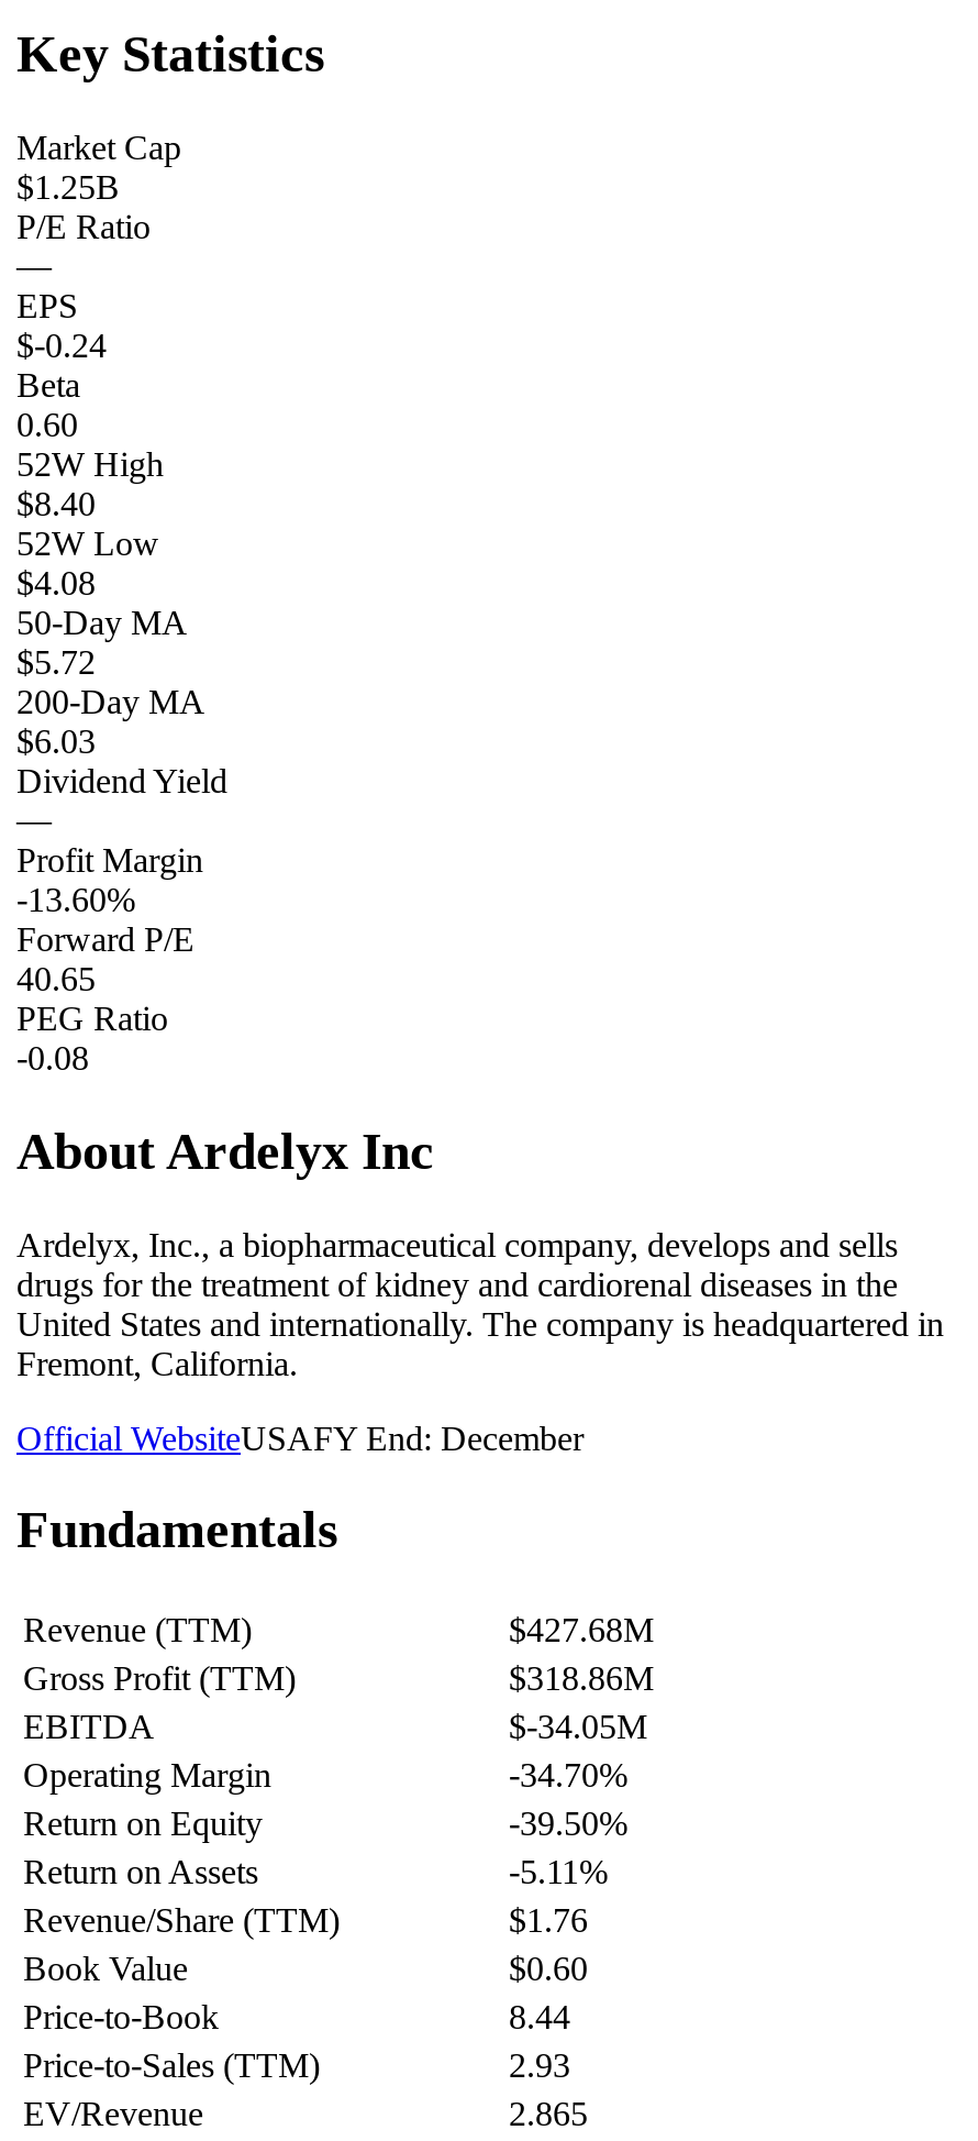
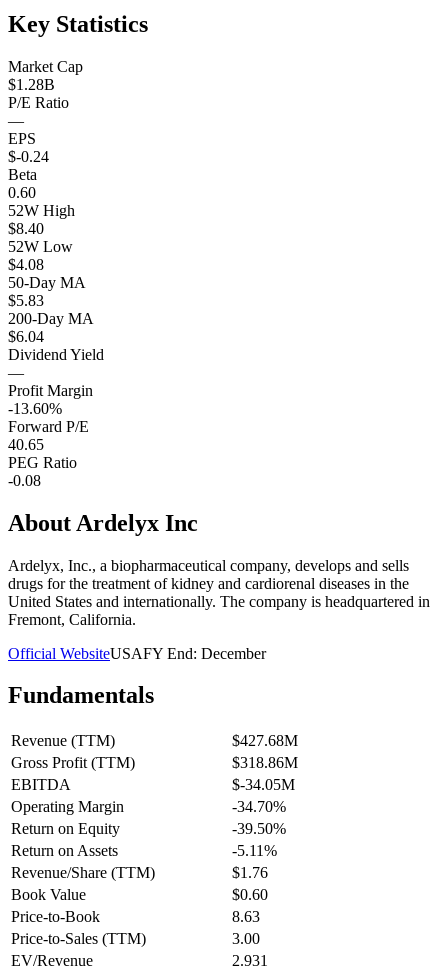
- $1.25B
+ $1.28B

- $5.72
+ $5.83

- $6.03
+ $6.04

- 8.44
+ 8.63

- 2.93
+ 3.00

- 2.865
+ 2.931
